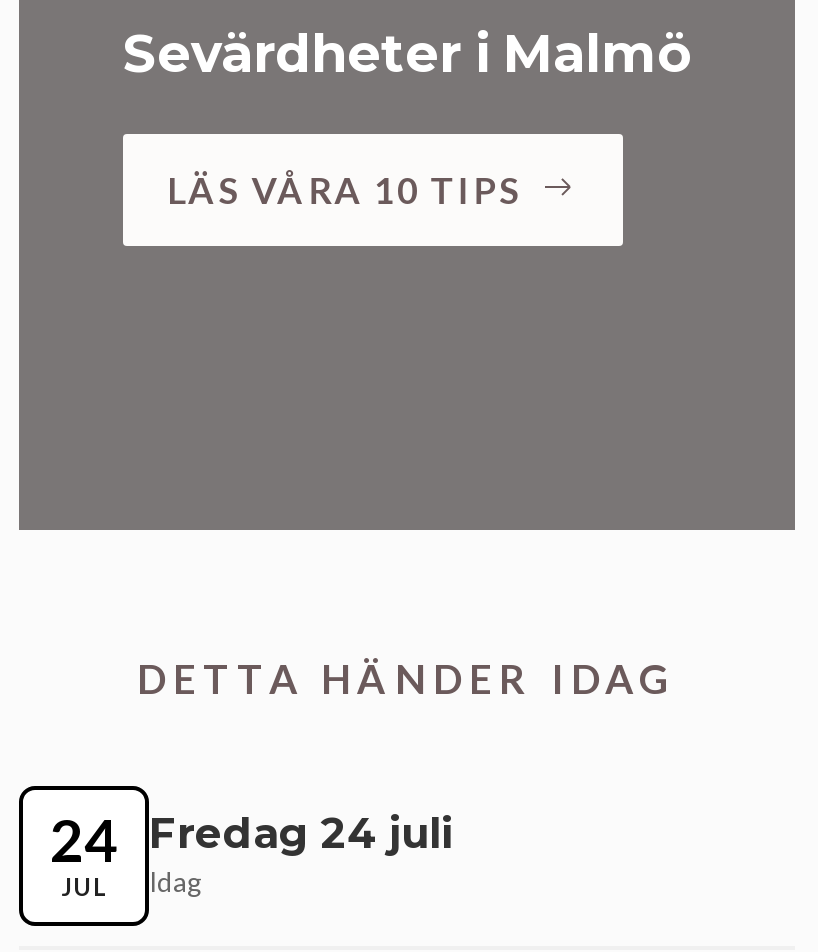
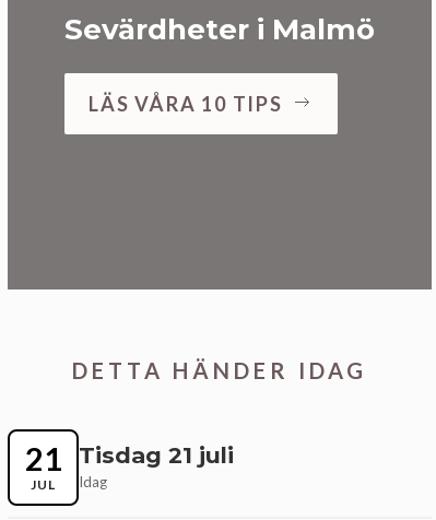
- 24
+ 21

- Fredag 24 juli
+ Tisdag 21 juli
